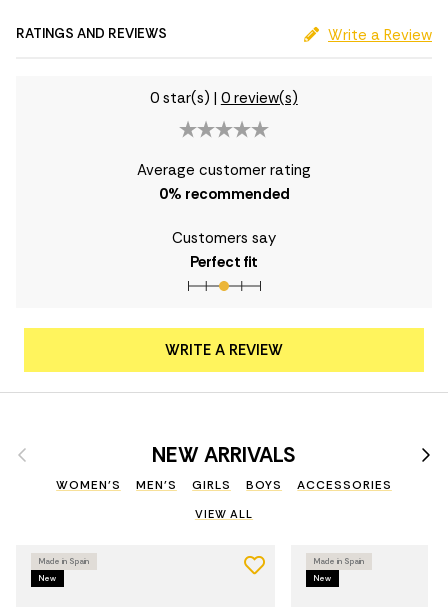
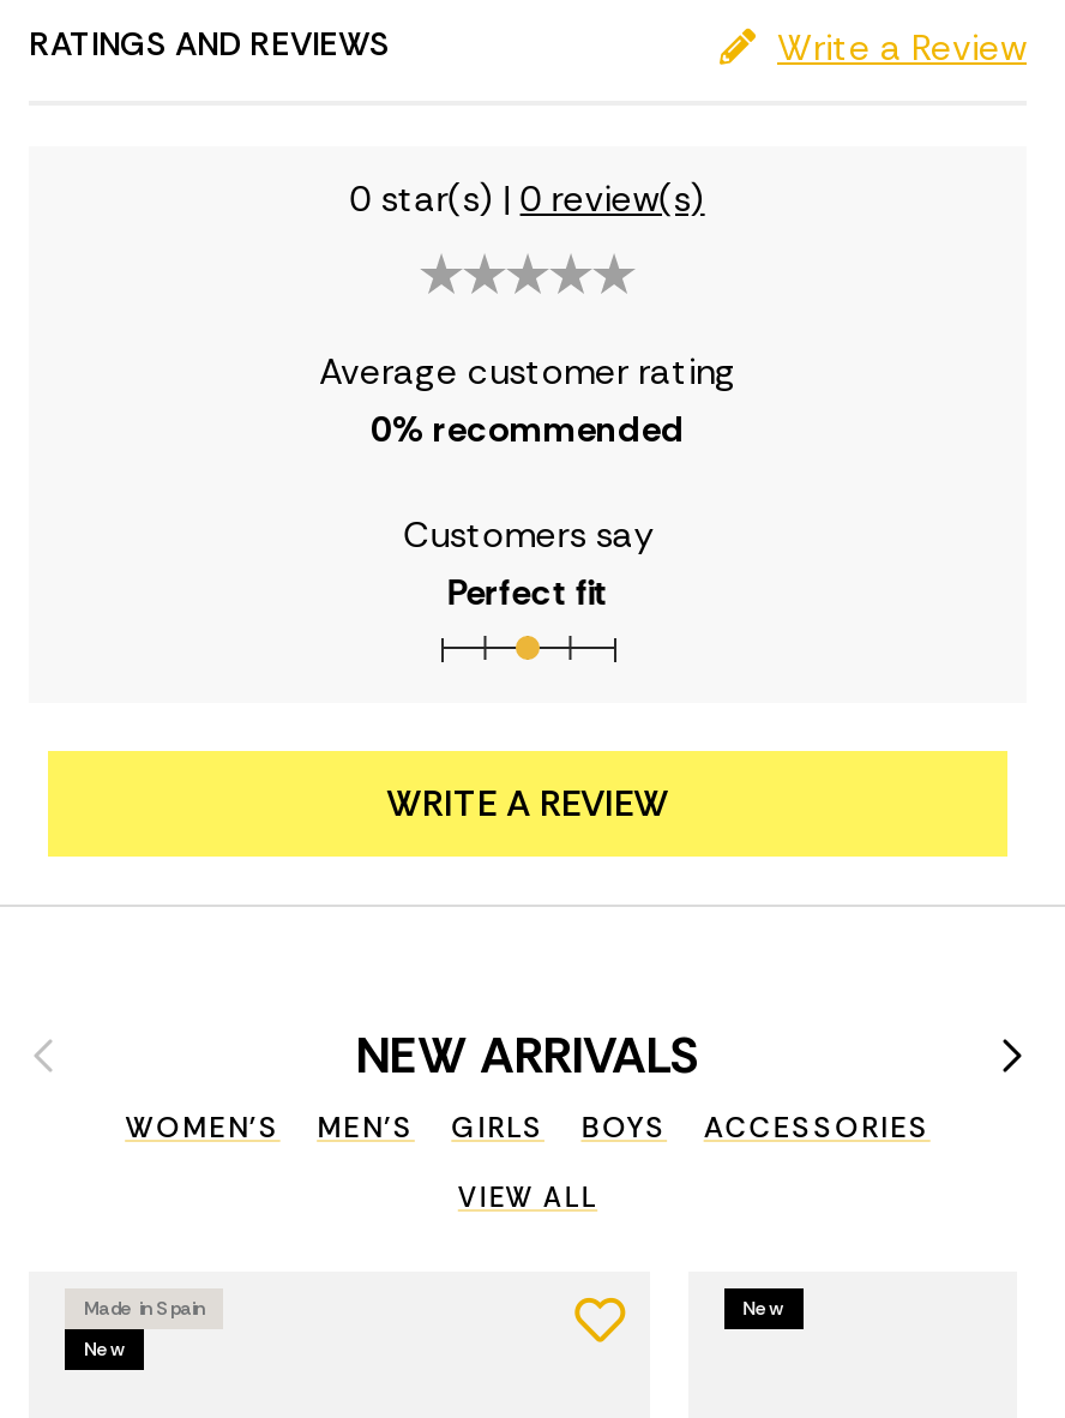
- Made in Spain
- New

+ New
